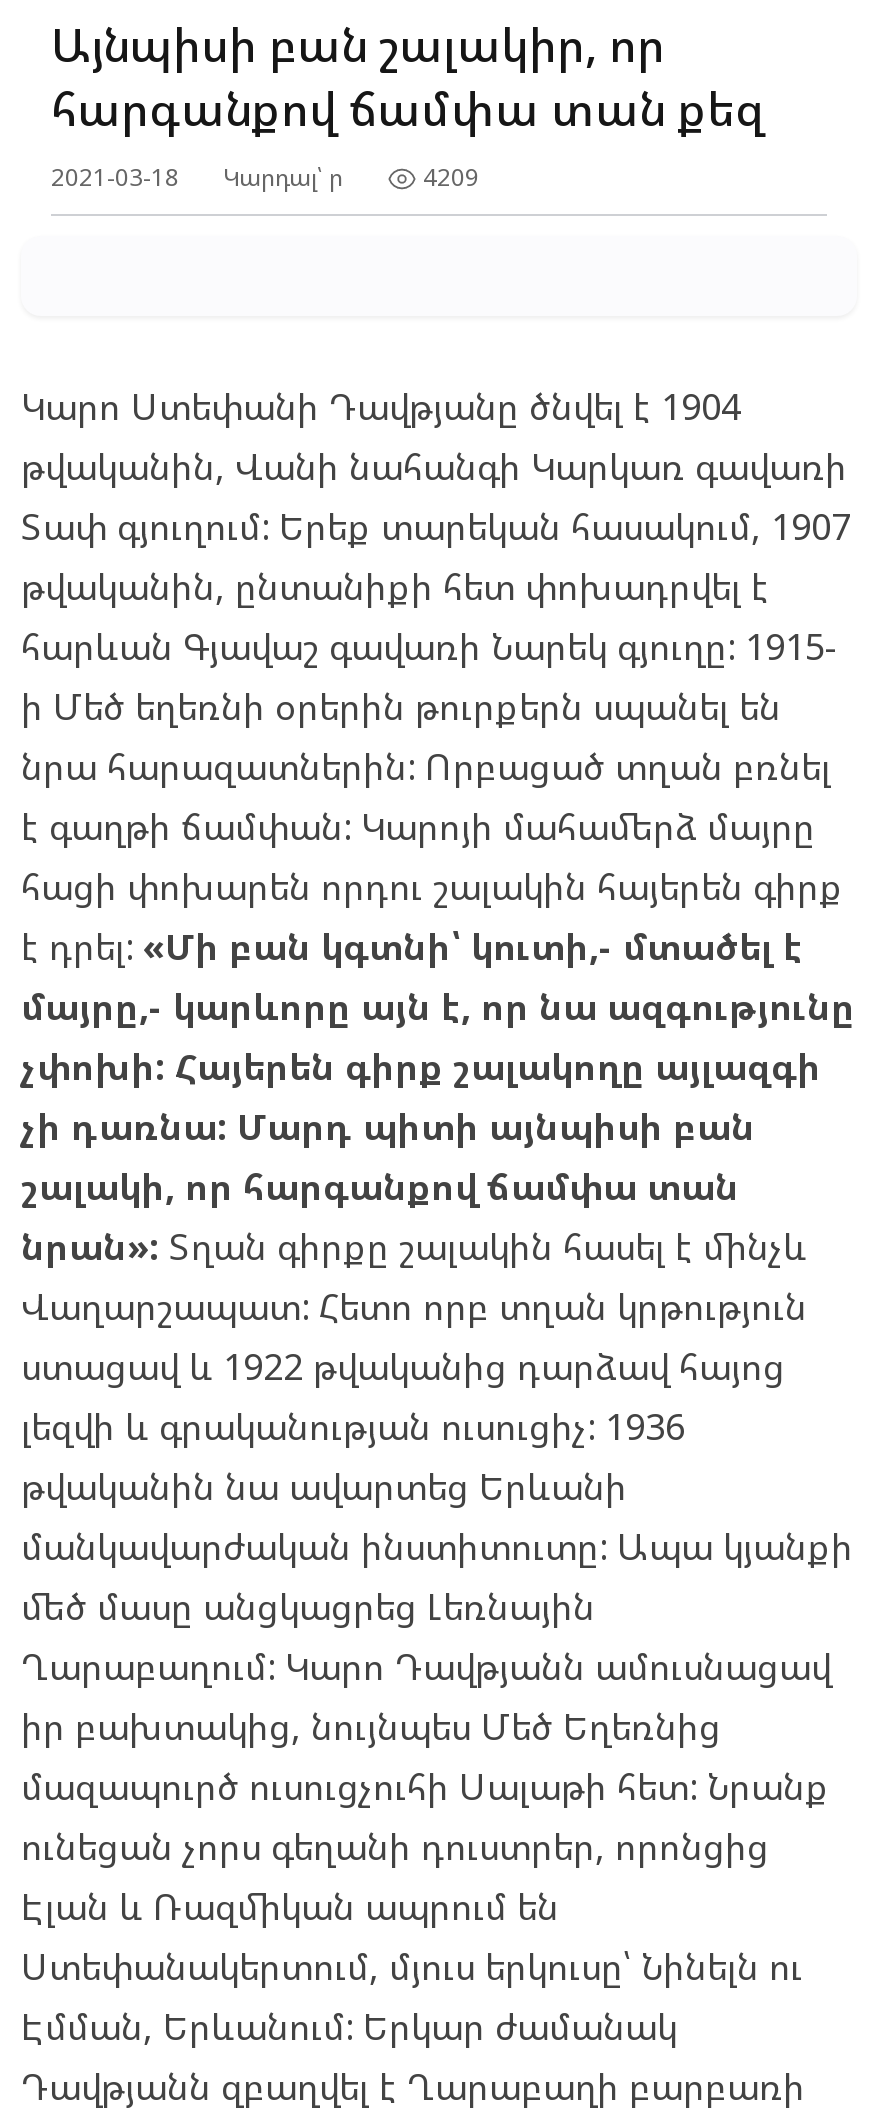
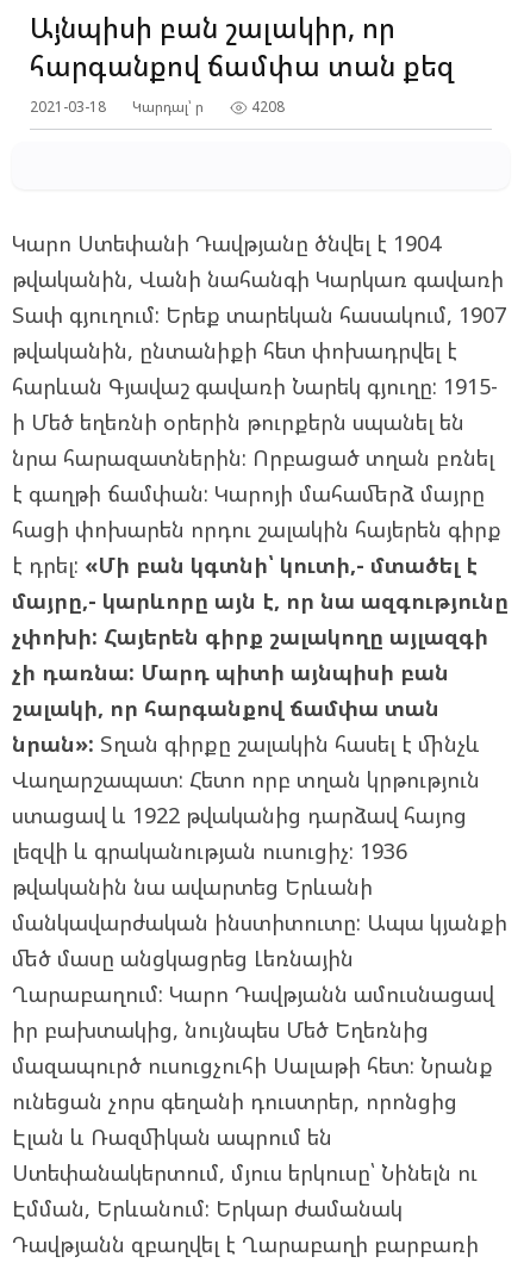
- 4209
+ 4208
